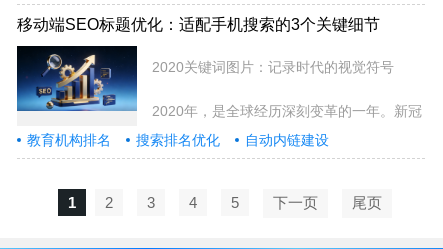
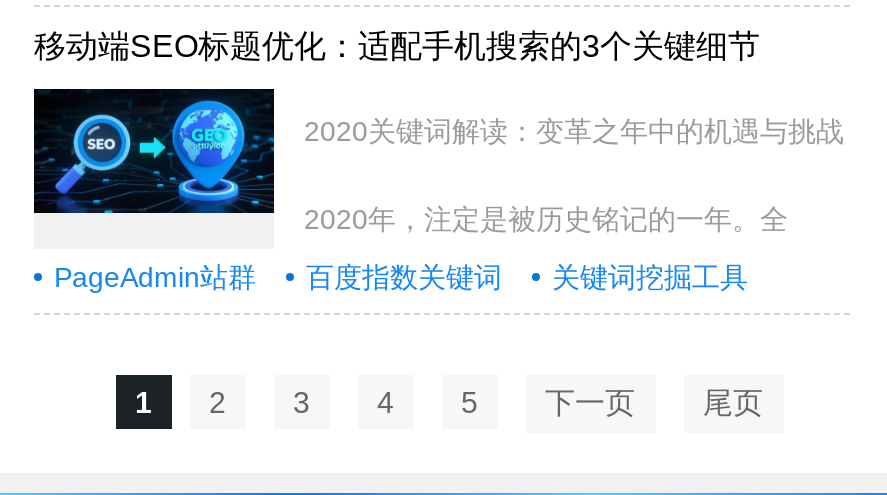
- [image]
- 2020关键词图片：记录时代的视觉符号
+ [image]
+ 2020关键词解读：变革之年中的机遇与挑战

- 2020年，是全球经历深刻变革的一年。新冠
+ 2020年，注定是被历史铭记的一年。全

- 教育机构排名
- 搜索排名优化
- 自动内链建设
+ PageAdmin站群
+ 百度指数关键词
+ 关键词挖掘工具
